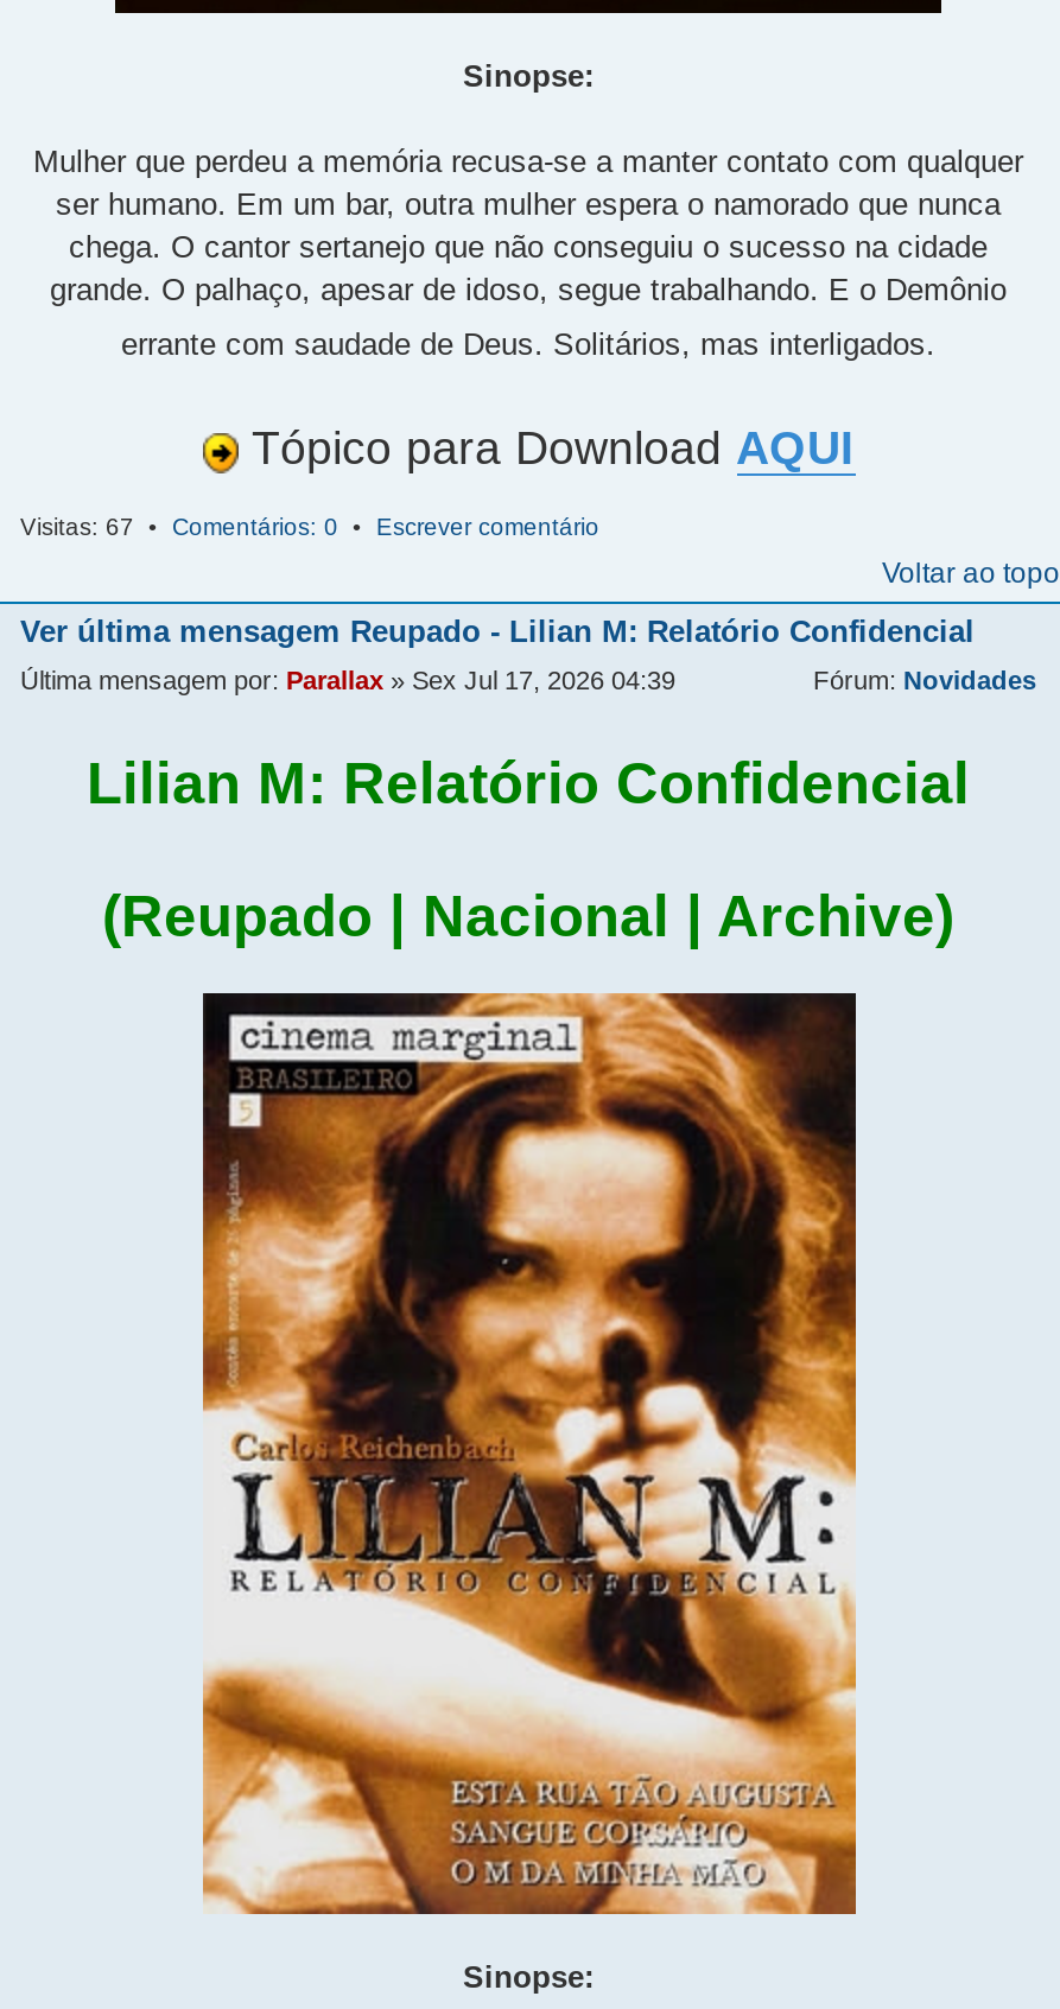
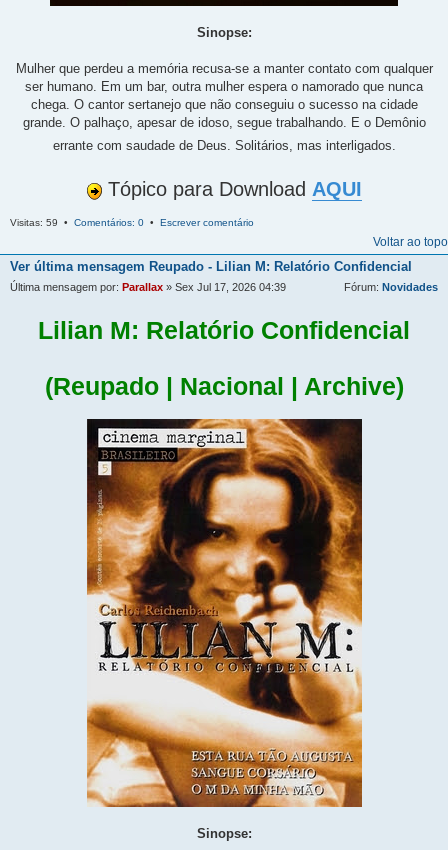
- Visitas: 67 • Comentários: 0 • Escrever comentário
+ Visitas: 59 • Comentários: 0 • Escrever comentário
